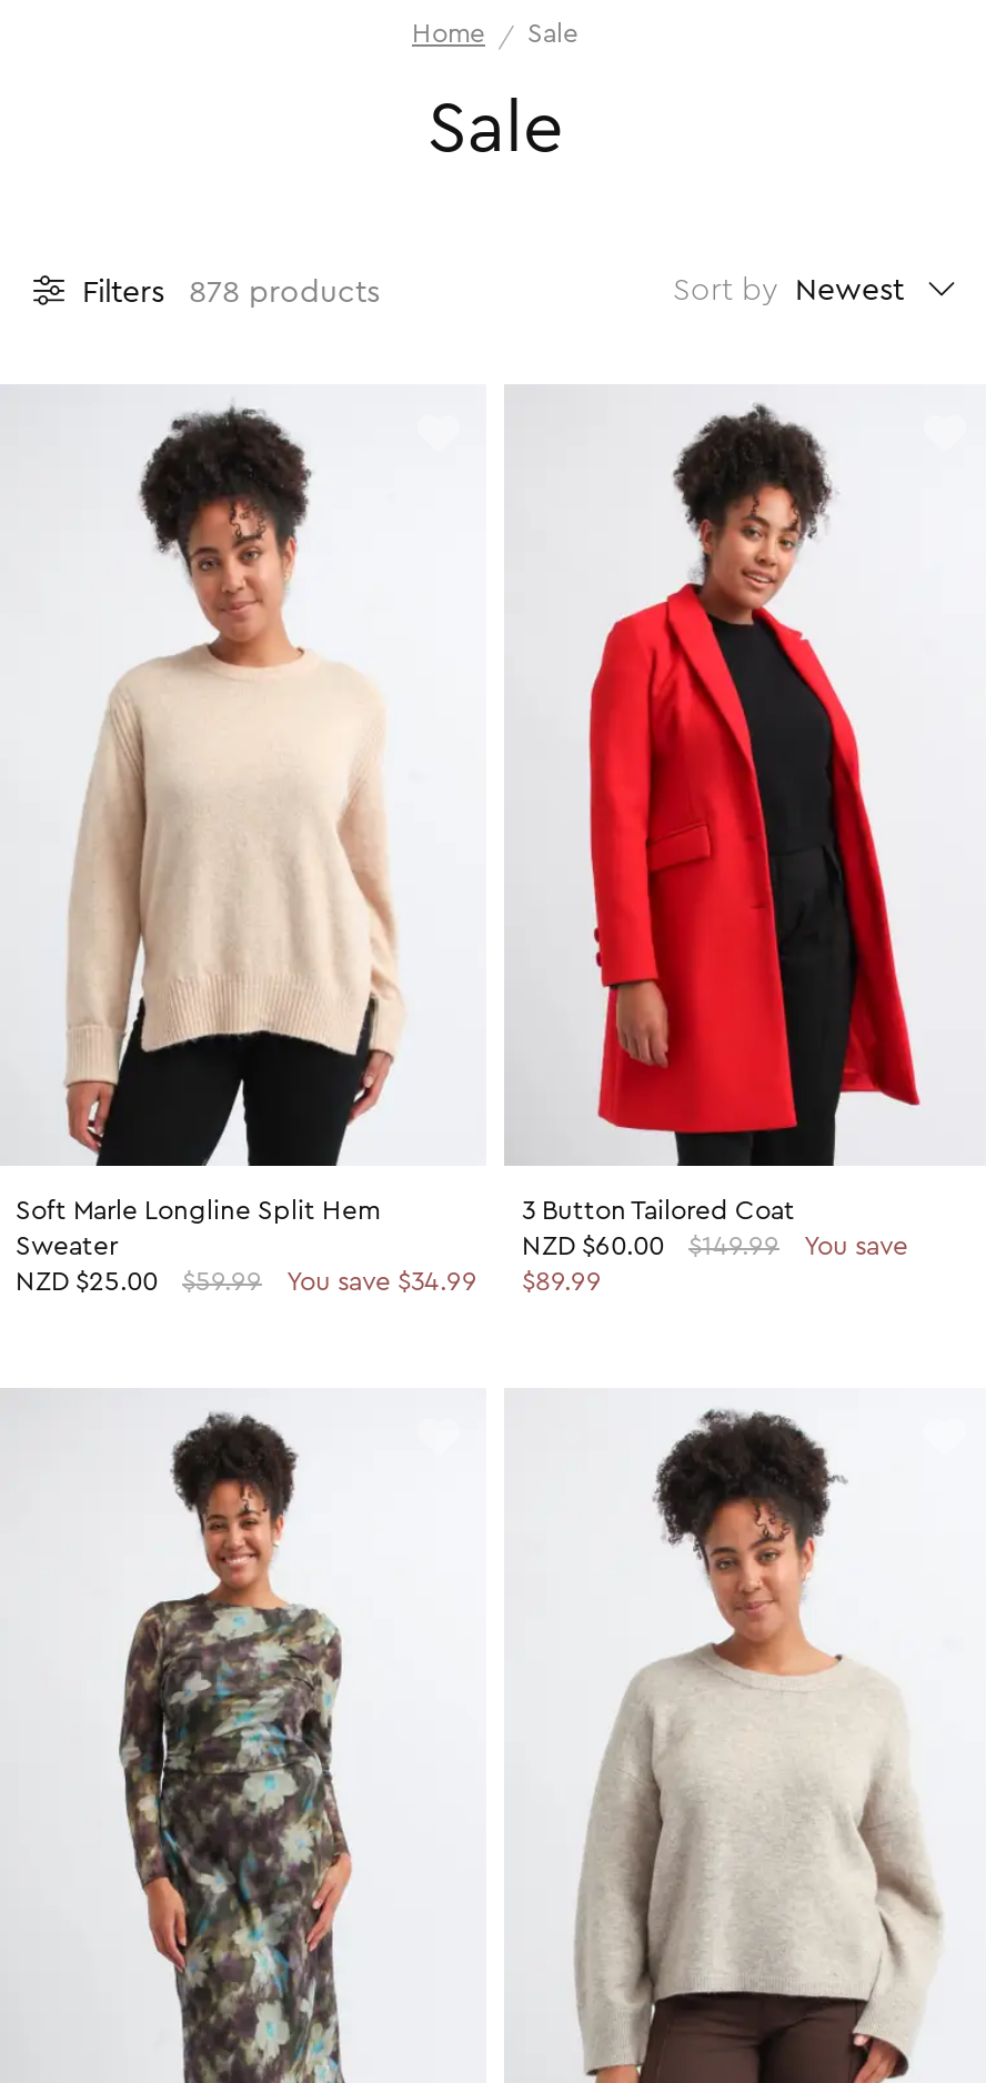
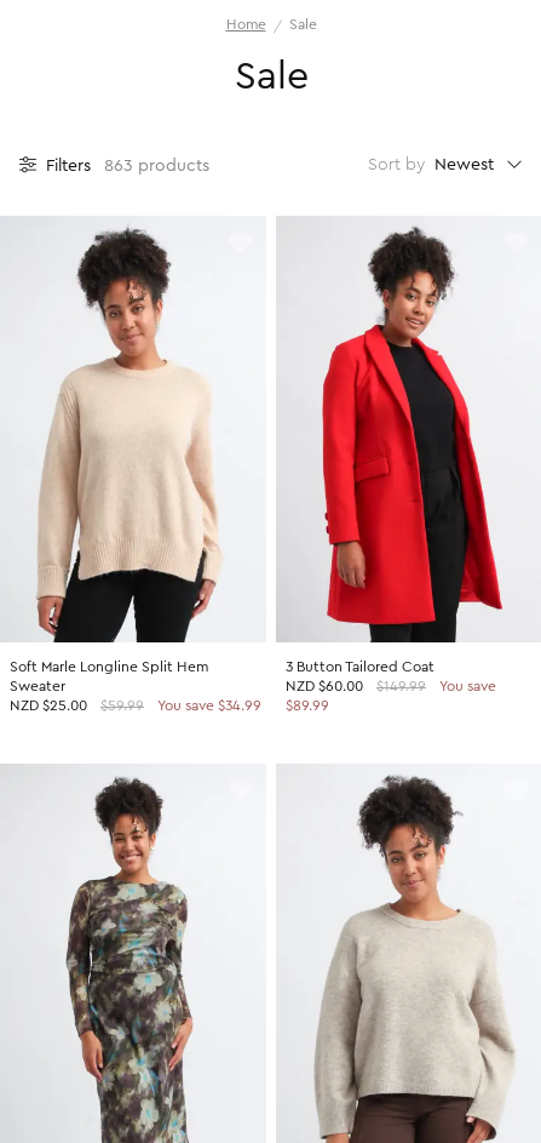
- Filters 878 products
+ Filters 863 products
